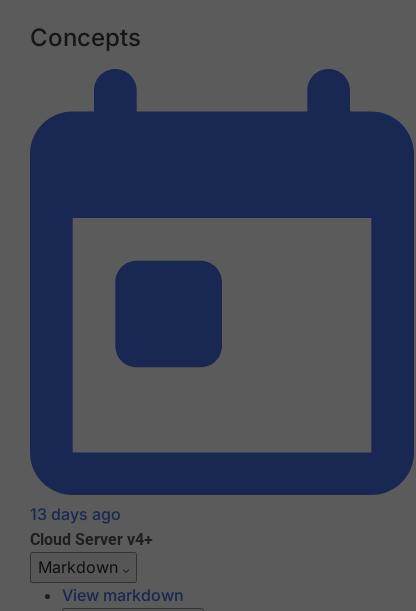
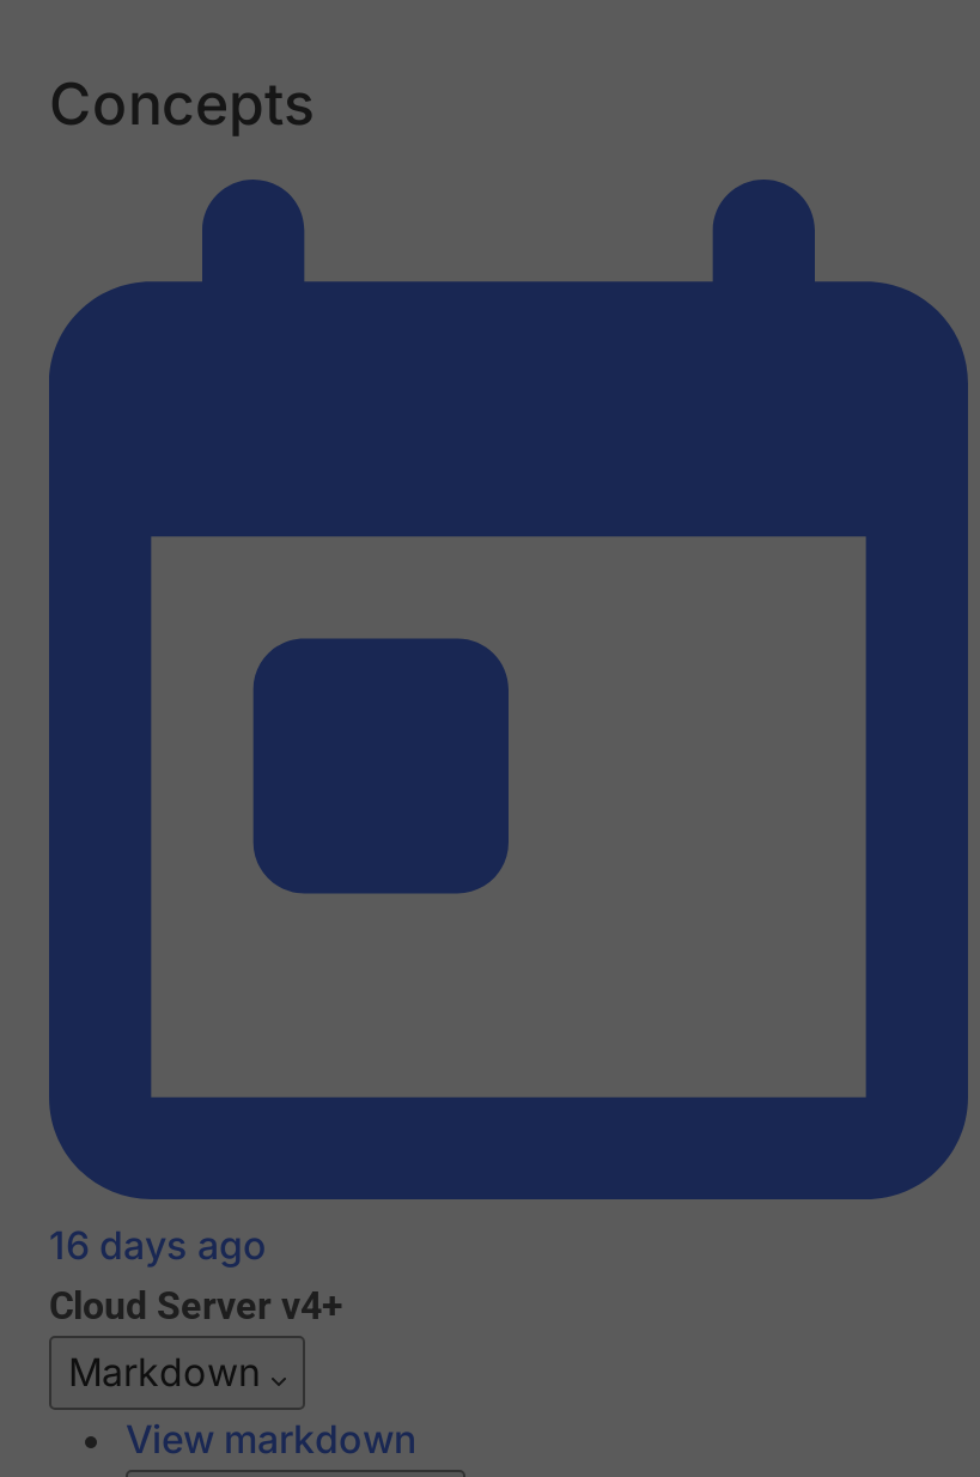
- 13 days ago
+ 16 days ago
